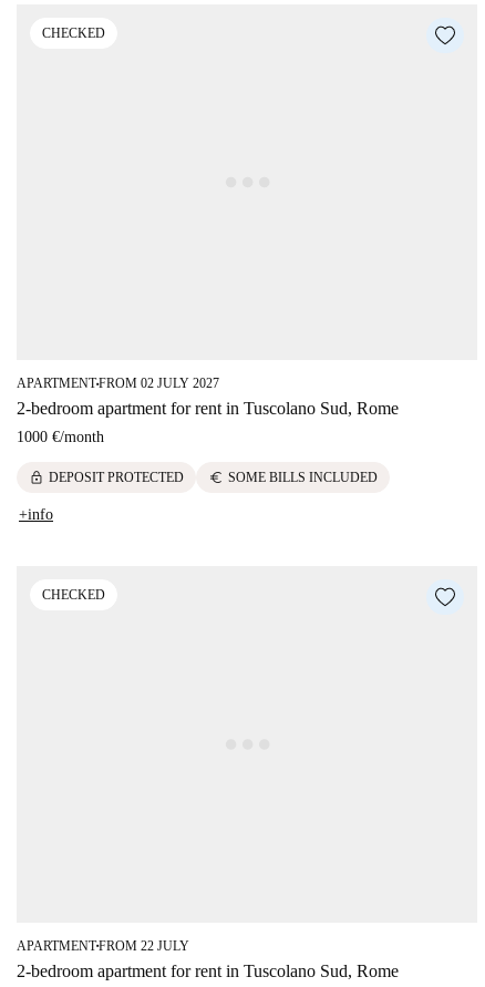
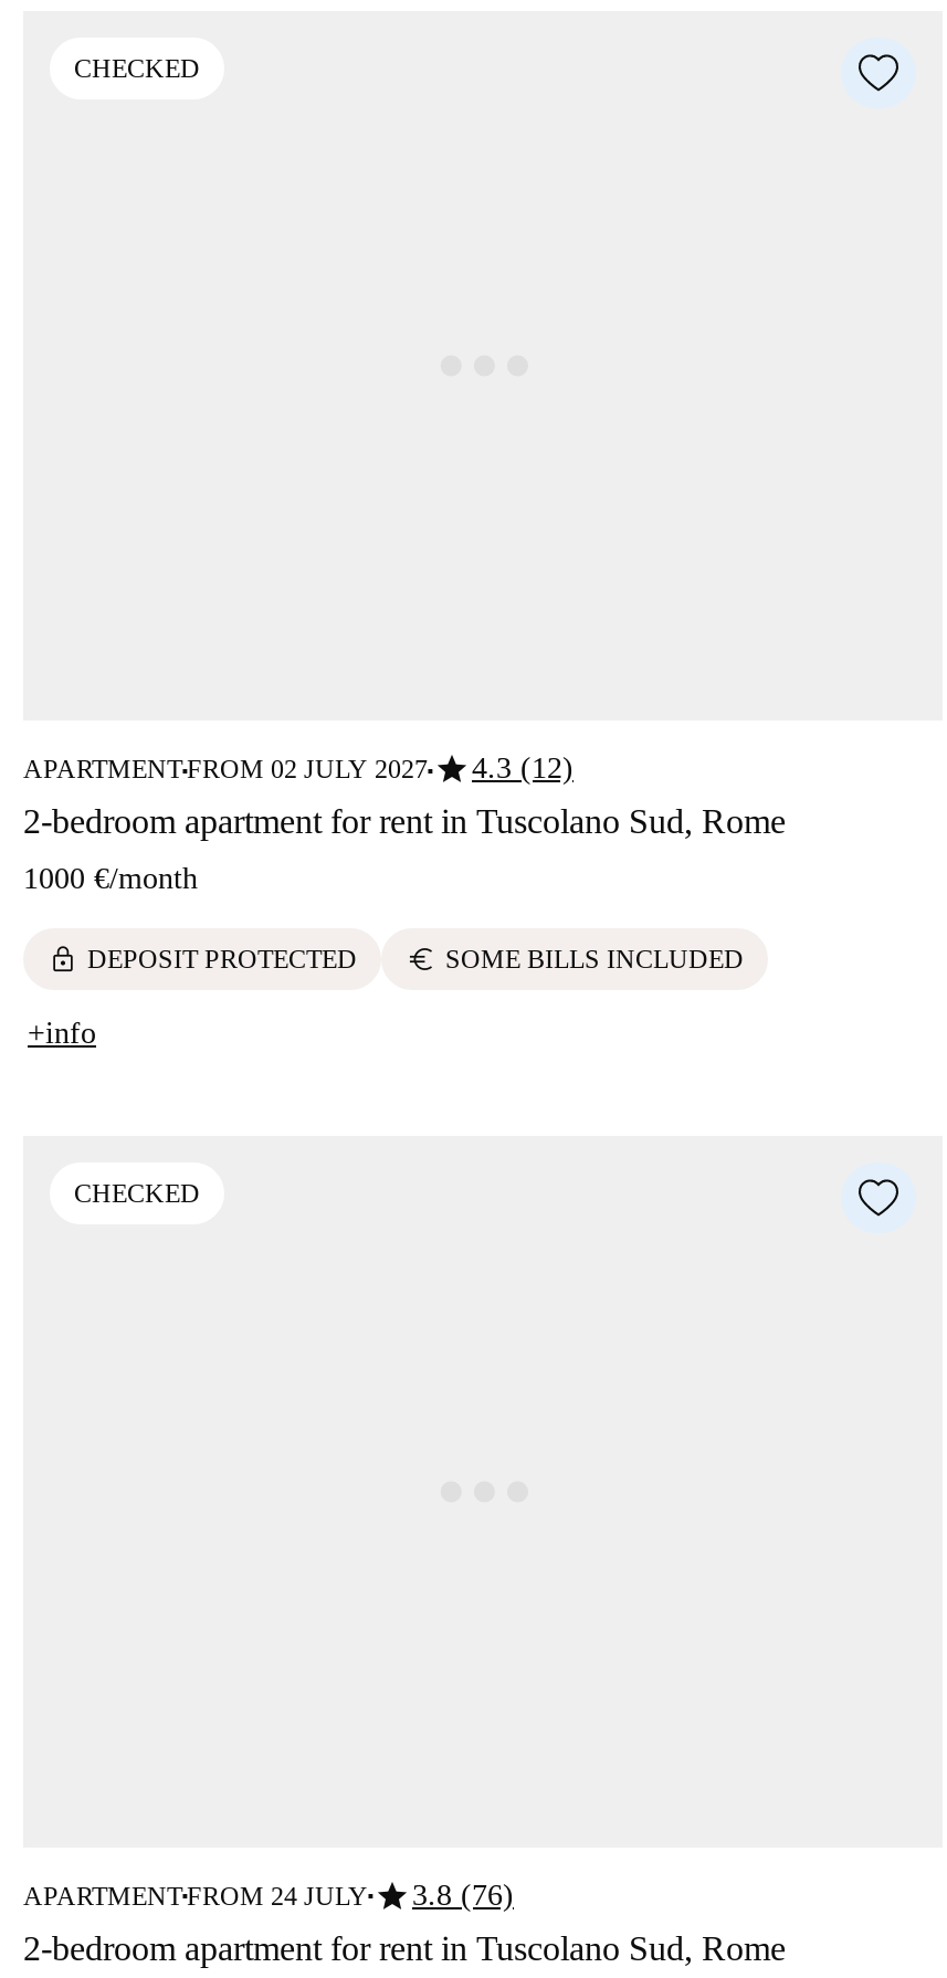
- APARTMENT FROM 02 JULY 2027
+ APARTMENT FROM 02 JULY 2027 star4.3 (12)

- APARTMENT FROM 22 JULY
+ APARTMENT FROM 24 JULY star3.8 (76)
